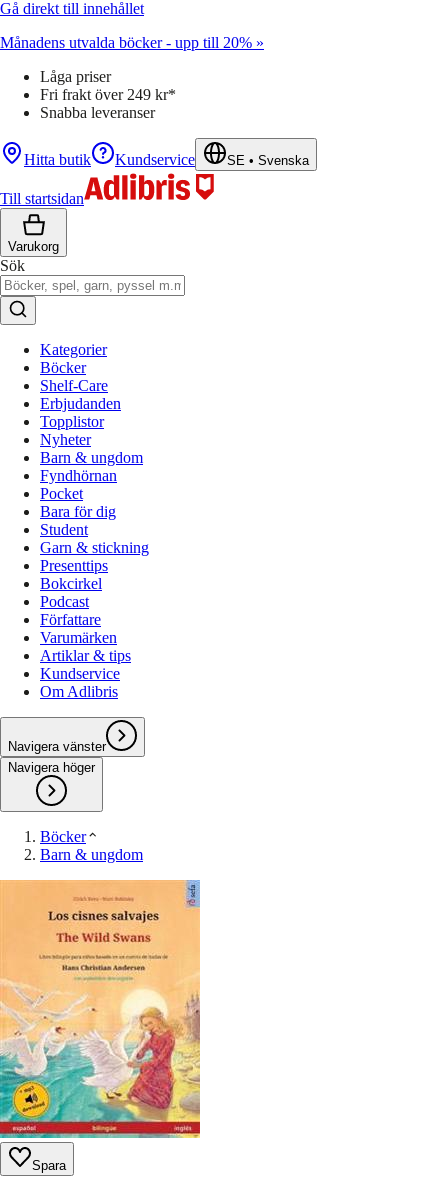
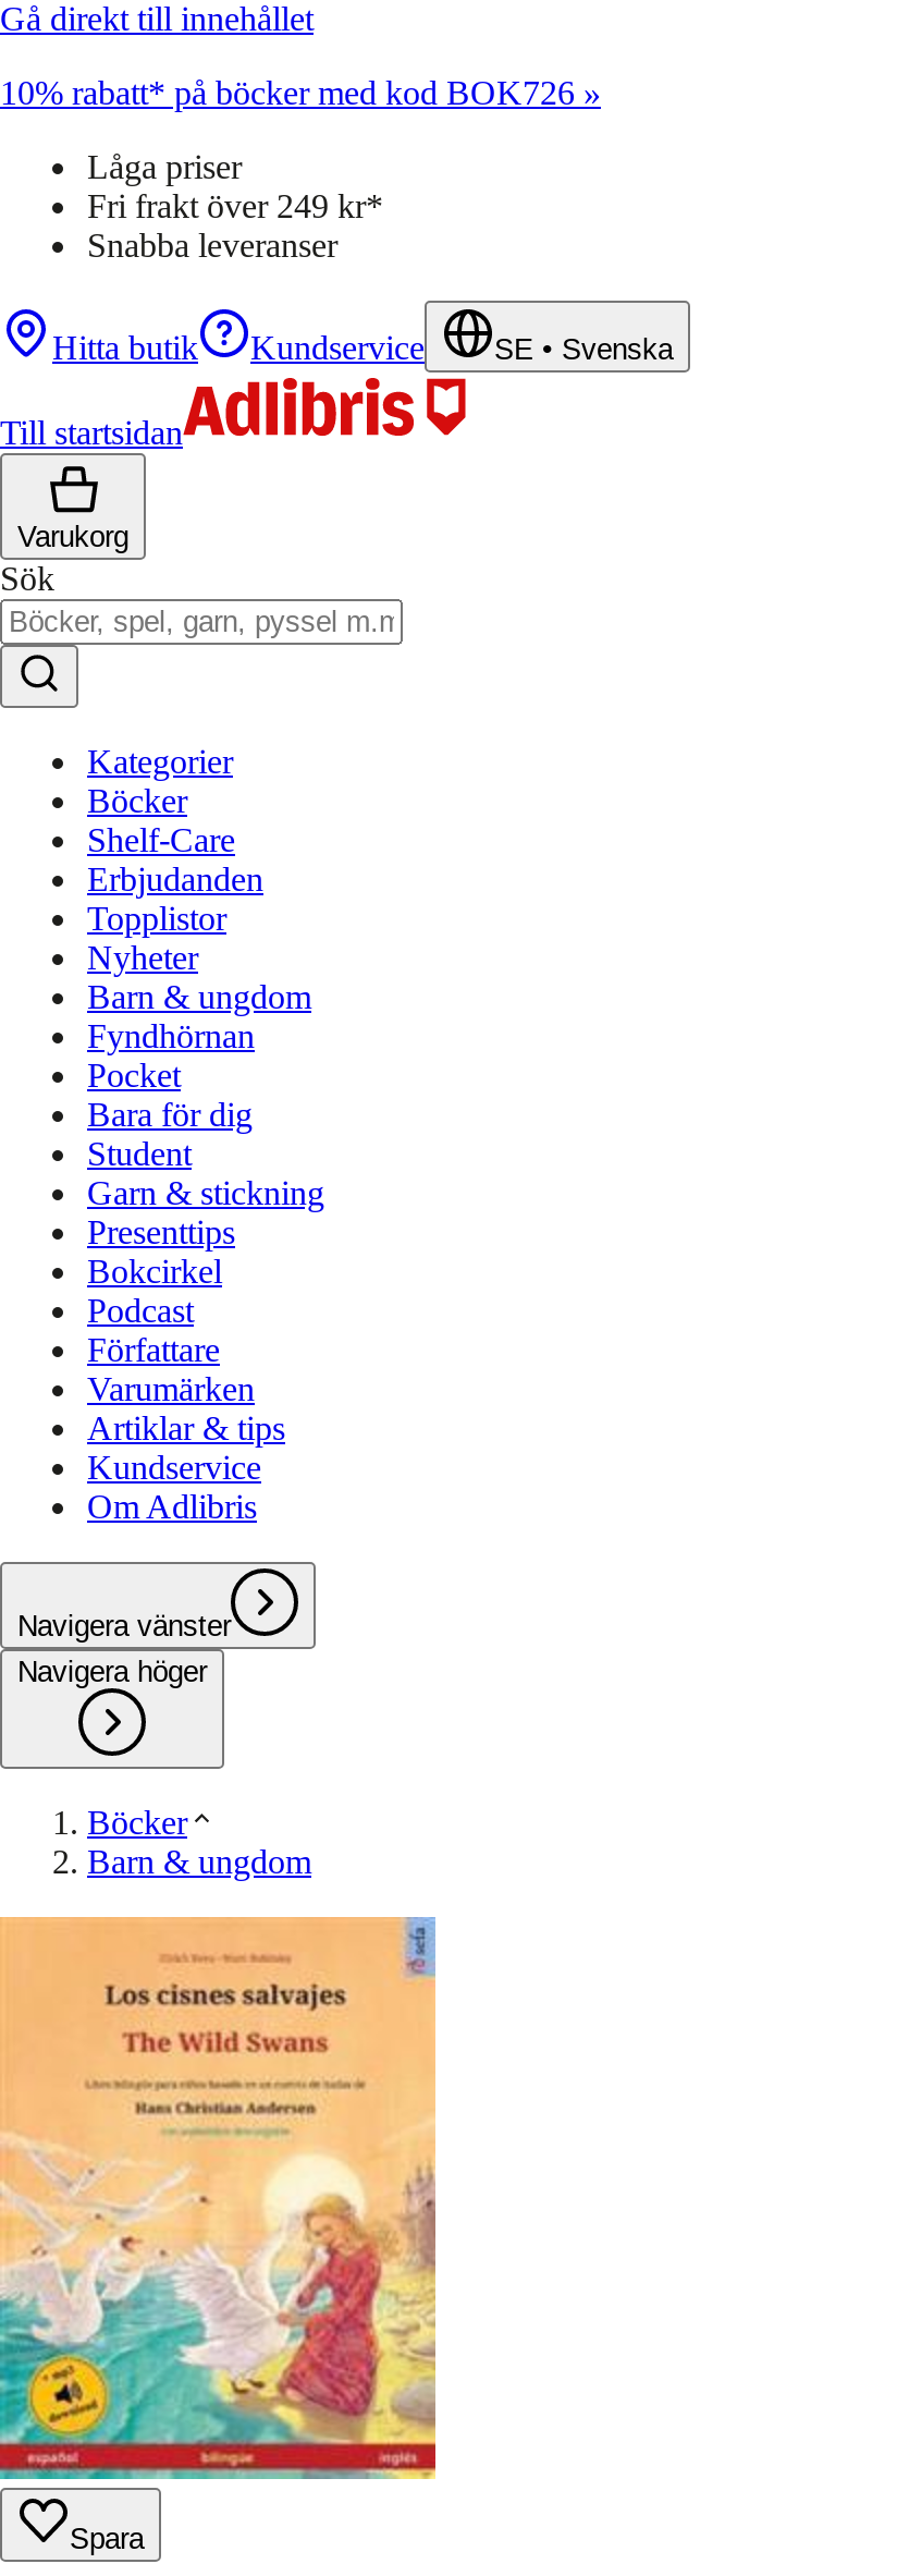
- Månadens utvalda böcker - upp till 20% »
+ 10% rabatt* på böcker med kod BOK726 »
